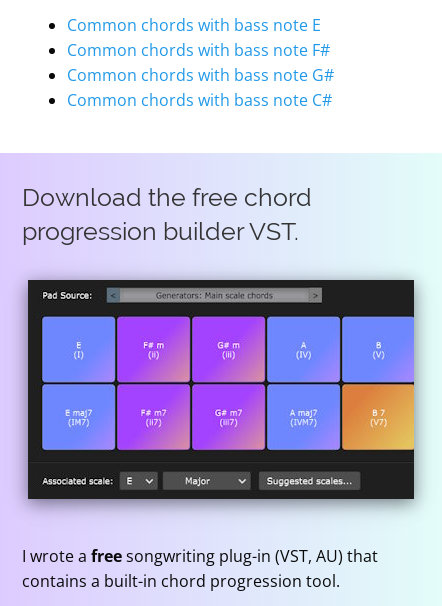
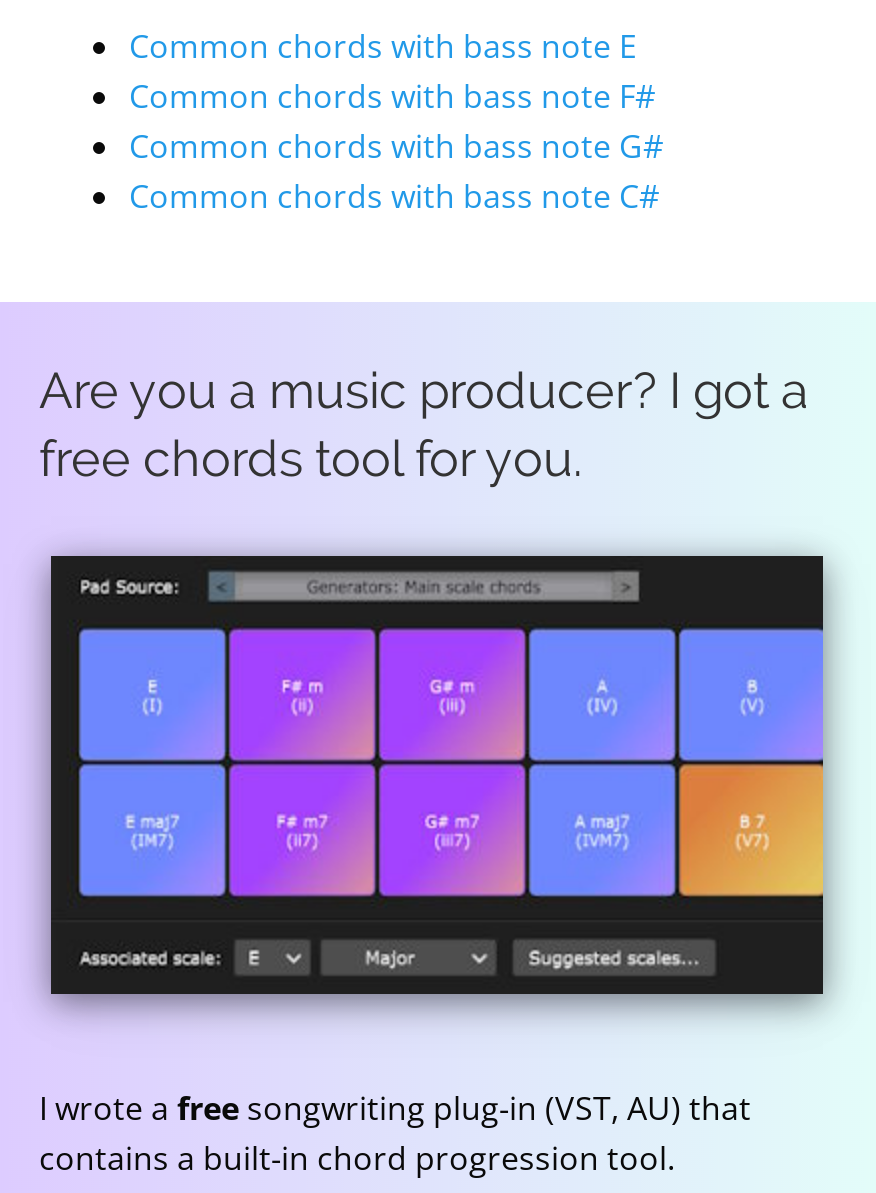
- Download the free chord
- progression builder VST.
+ Are you a music producer? I got a
+ free chords tool for you.
